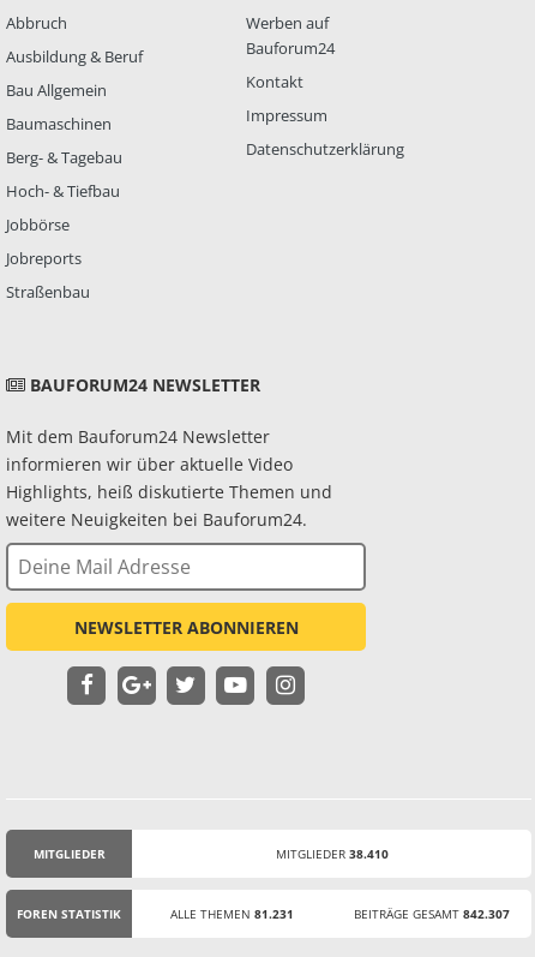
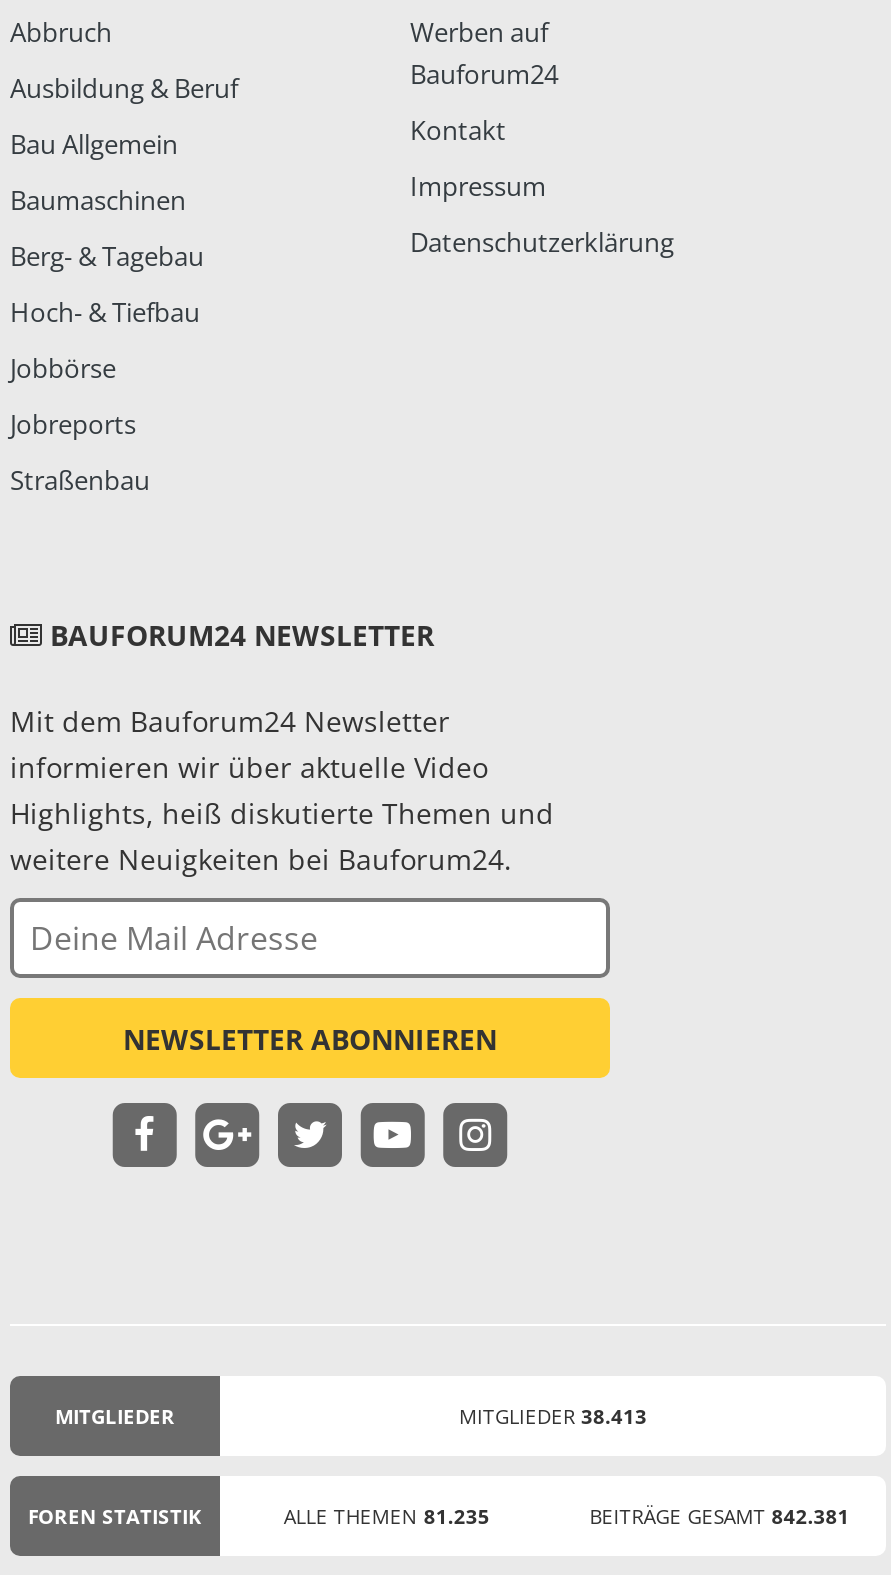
- MITGLIEDER 38.410
+ MITGLIEDER 38.413

- ALLE THEMEN 81.231
+ ALLE THEMEN 81.235

- BEITRÄGE GESAMT 842.307
+ BEITRÄGE GESAMT 842.381
